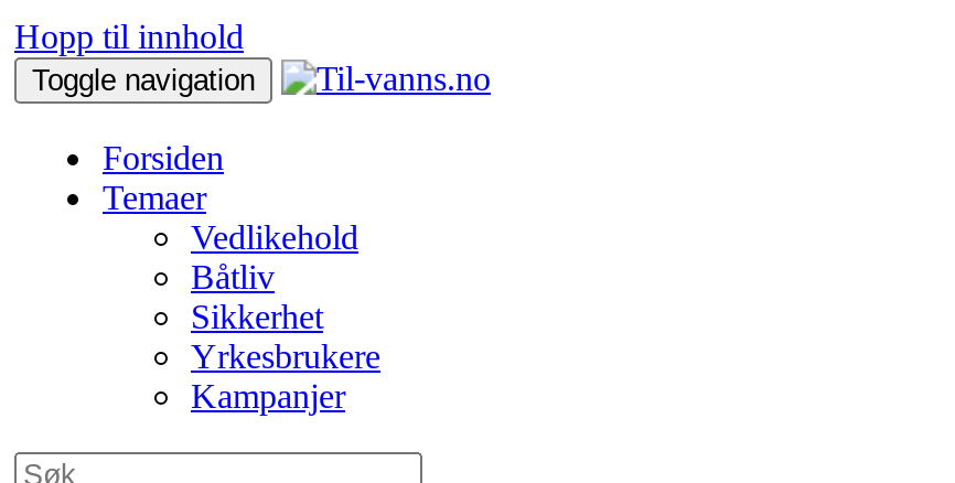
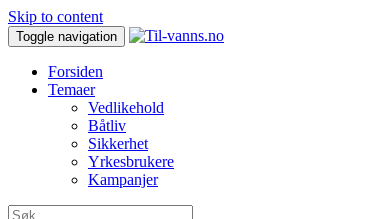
- Hopp til innhold
+ Skip to content
